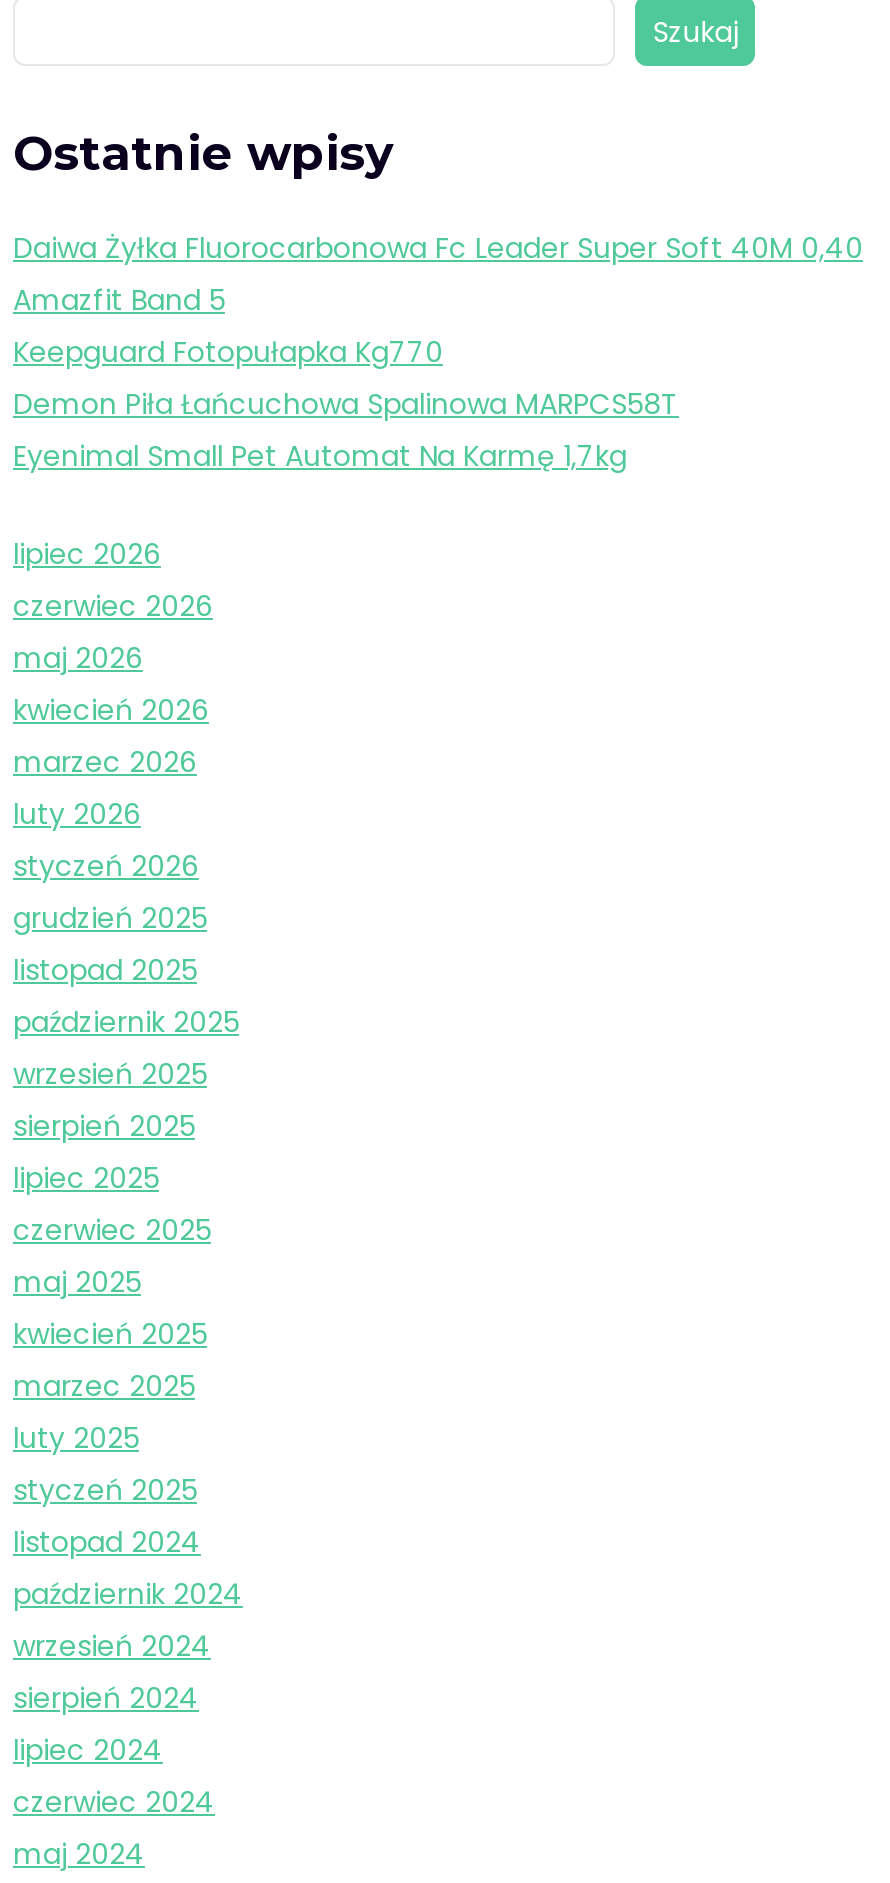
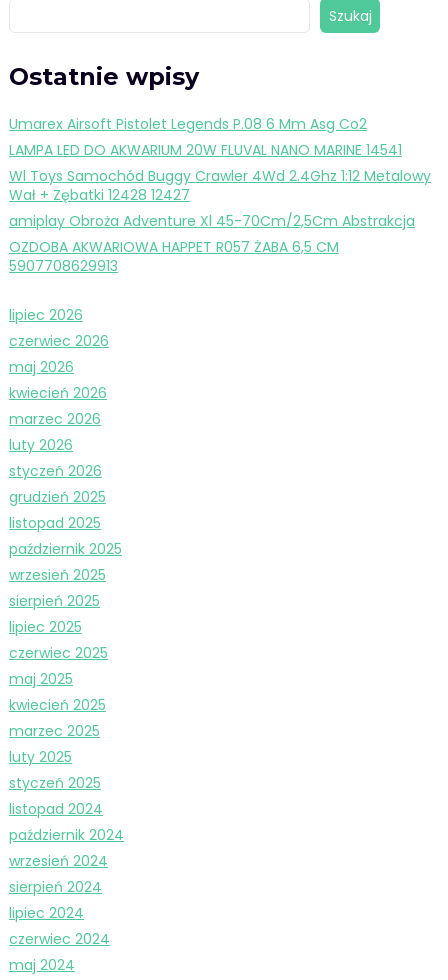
- Daiwa Żyłka Fluorocarbonowa Fc Leader Super Soft 40M 0,40
- Amazfit Band 5
- Keepguard Fotopułapka Kg770
- Demon Piła Łańcuchowa Spalinowa MARPCS58T
- Eyenimal Small Pet Automat Na Karmę 1,7kg
+ Umarex Airsoft Pistolet Legends P.08 6 Mm Asg Co2
+ LAMPA LED DO AKWARIUM 20W FLUVAL NANO MARINE 14541
+ Wl Toys Samochód Buggy Crawler 4Wd 2.4Ghz 1:12 Metalowy
+ Wał + Zębatki 12428 12427
+ amiplay Obroża Adventure Xl 45-70Cm/2,5Cm Abstrakcja
+ OZDOBA AKWARIOWA HAPPET R057 ŻABA 6,5 CM
+ 5907708629913
